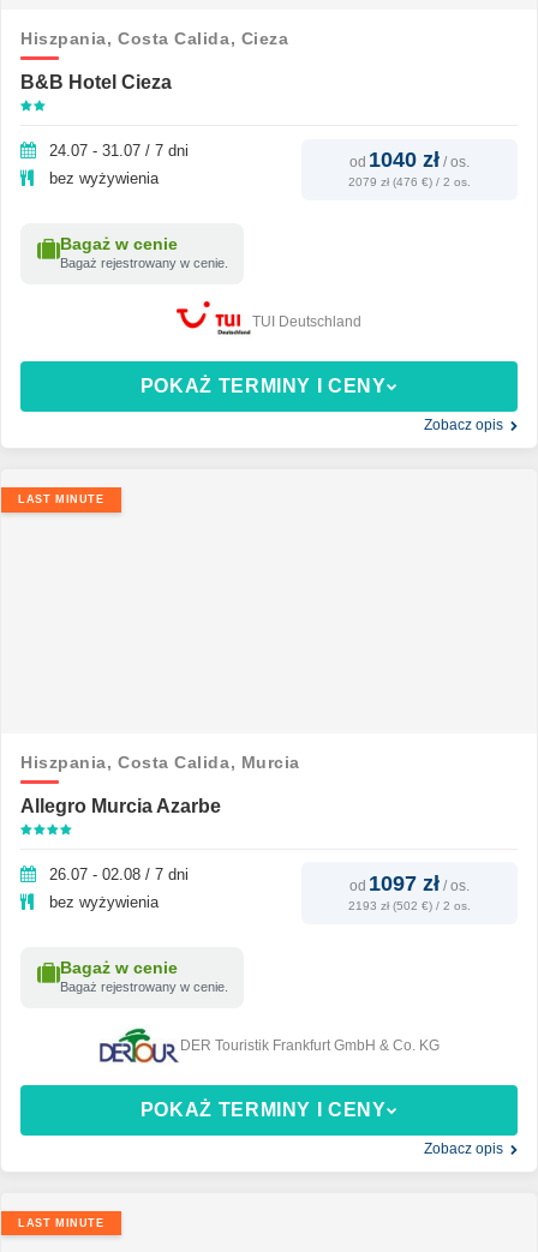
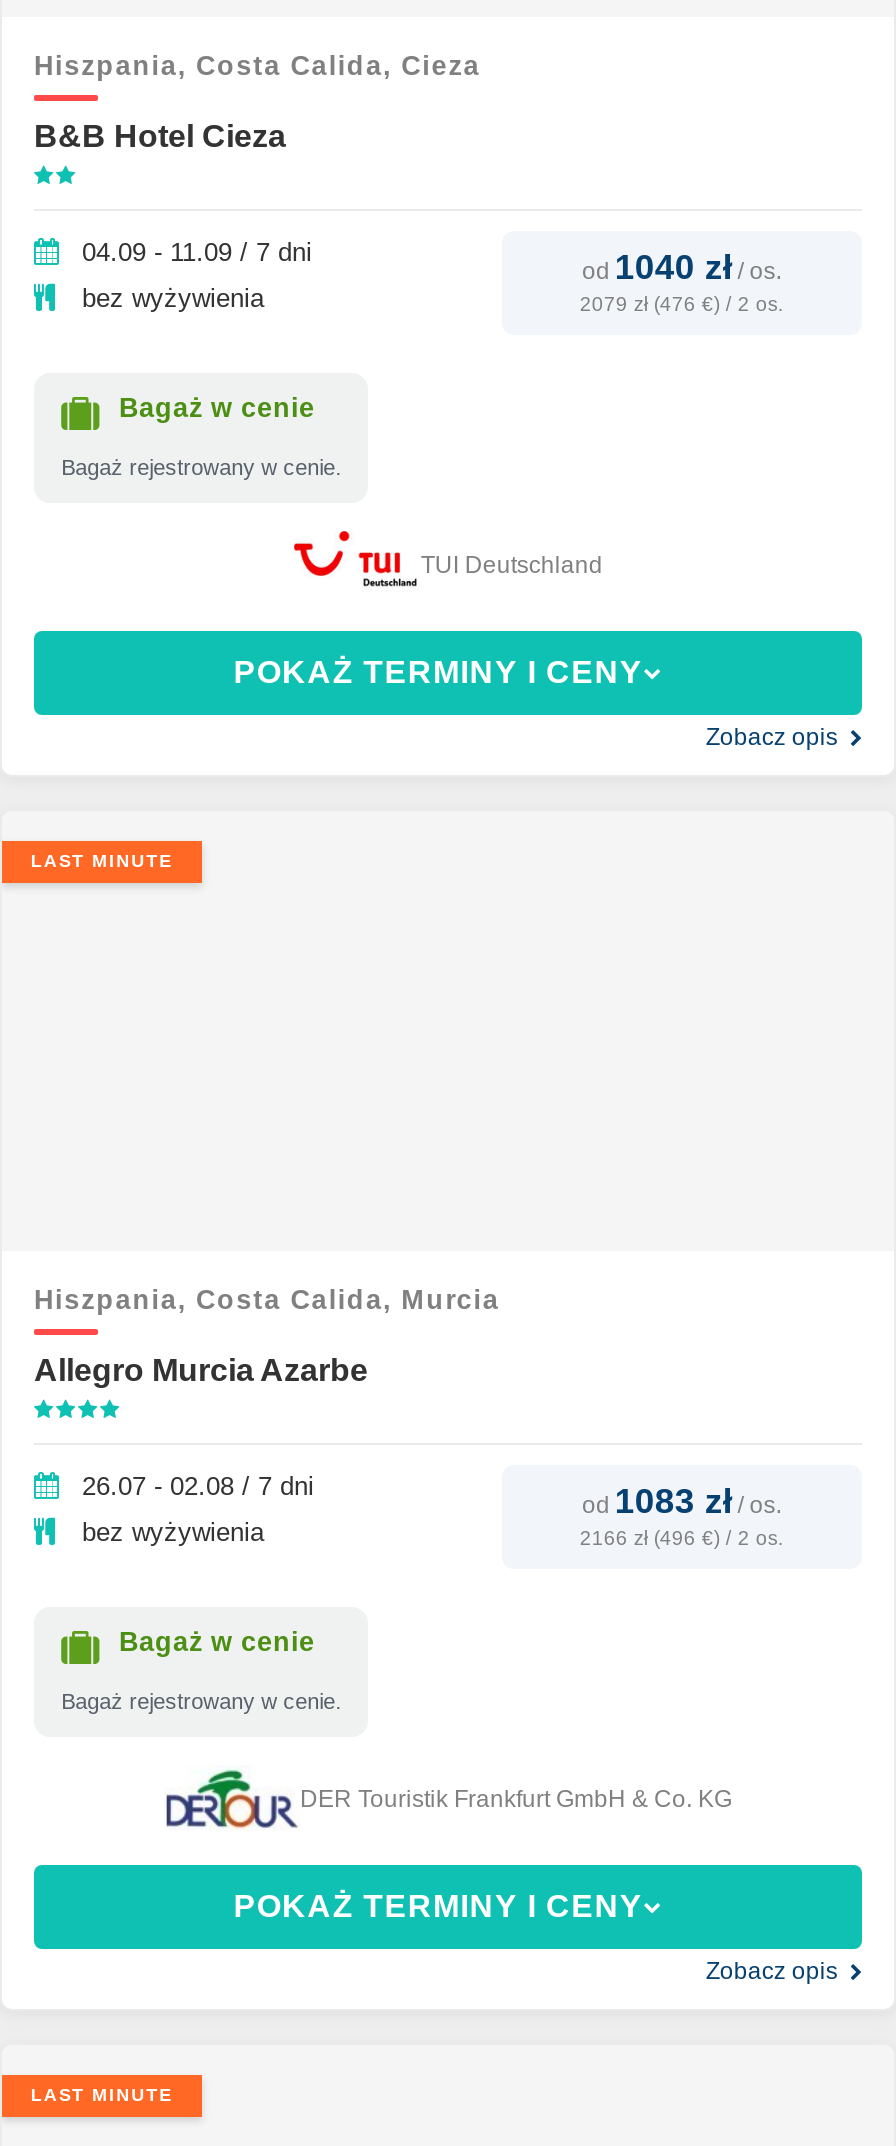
- 24.07 - 31.07 / 7 dni
+ 04.09 - 11.09 / 7 dni

- od 1097 zł / os.
+ od 1083 zł / os.

- 2193 zł (502 €) / 2 os.
+ 2166 zł (496 €) / 2 os.
